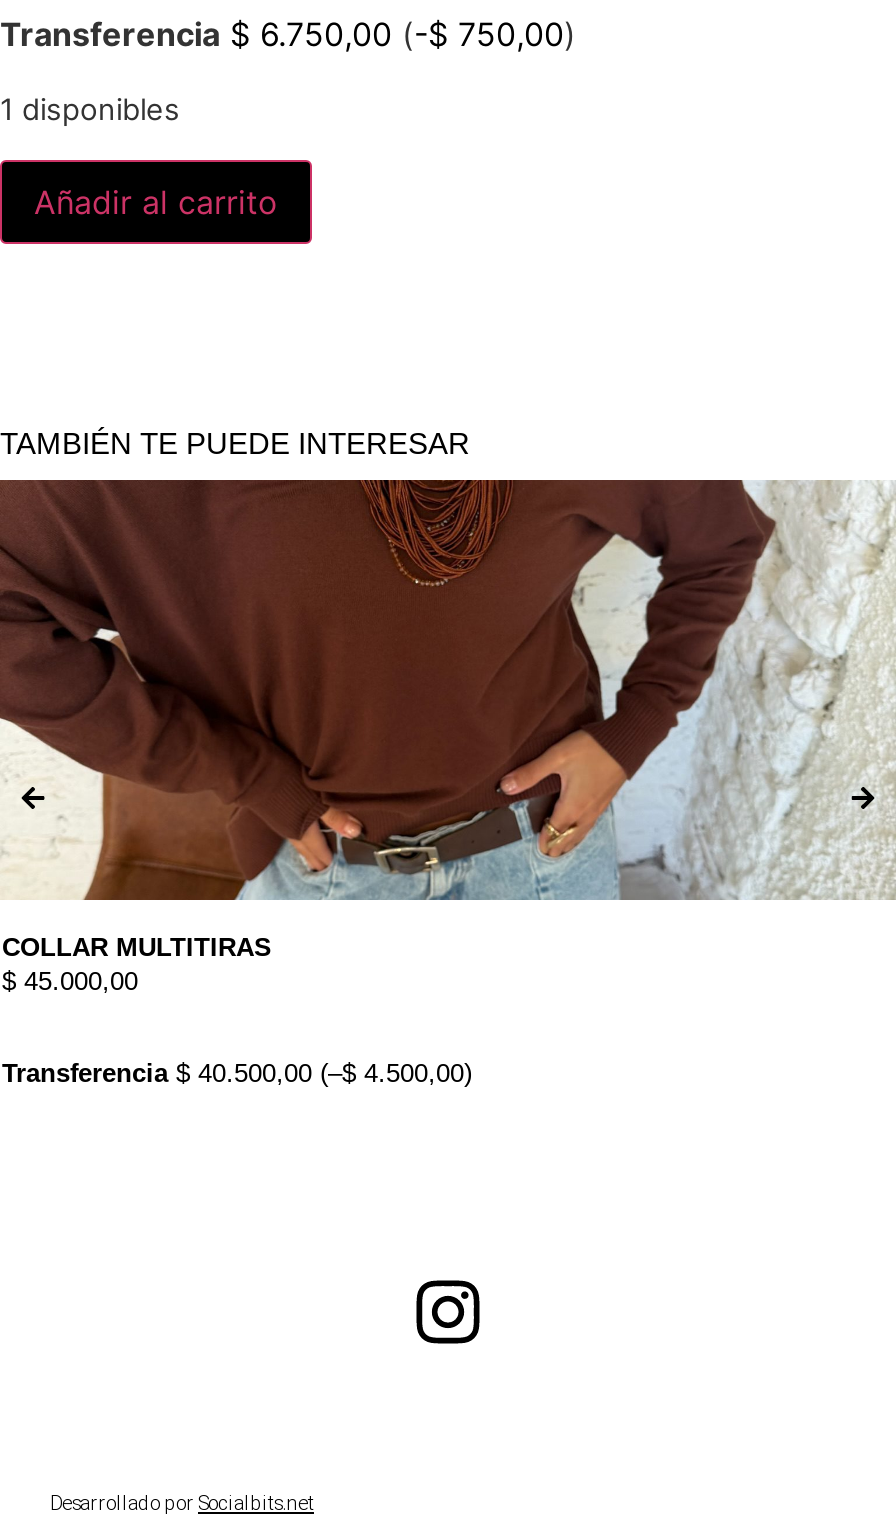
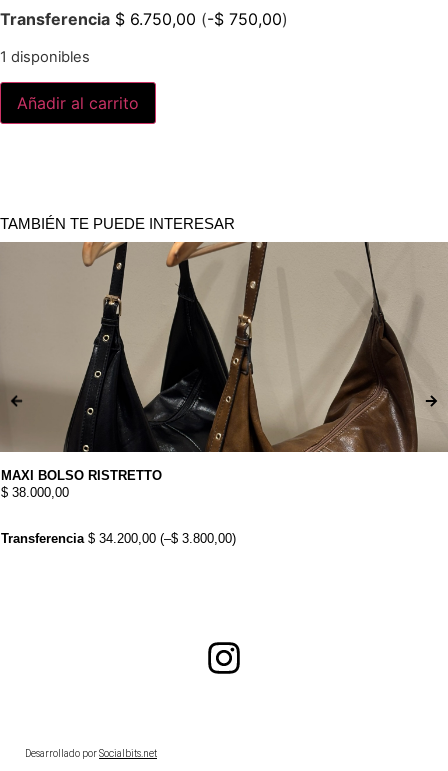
- [image]
- COLLAR MULTITIRAS
- $45.000,00
+ [image]
+ MAXI BOLSO RISTRETTO
+ $38.000,00

- Transferencia $40.500,00 (–$4.500,00)
+ Transferencia $34.200,00 (–$3.800,00)
